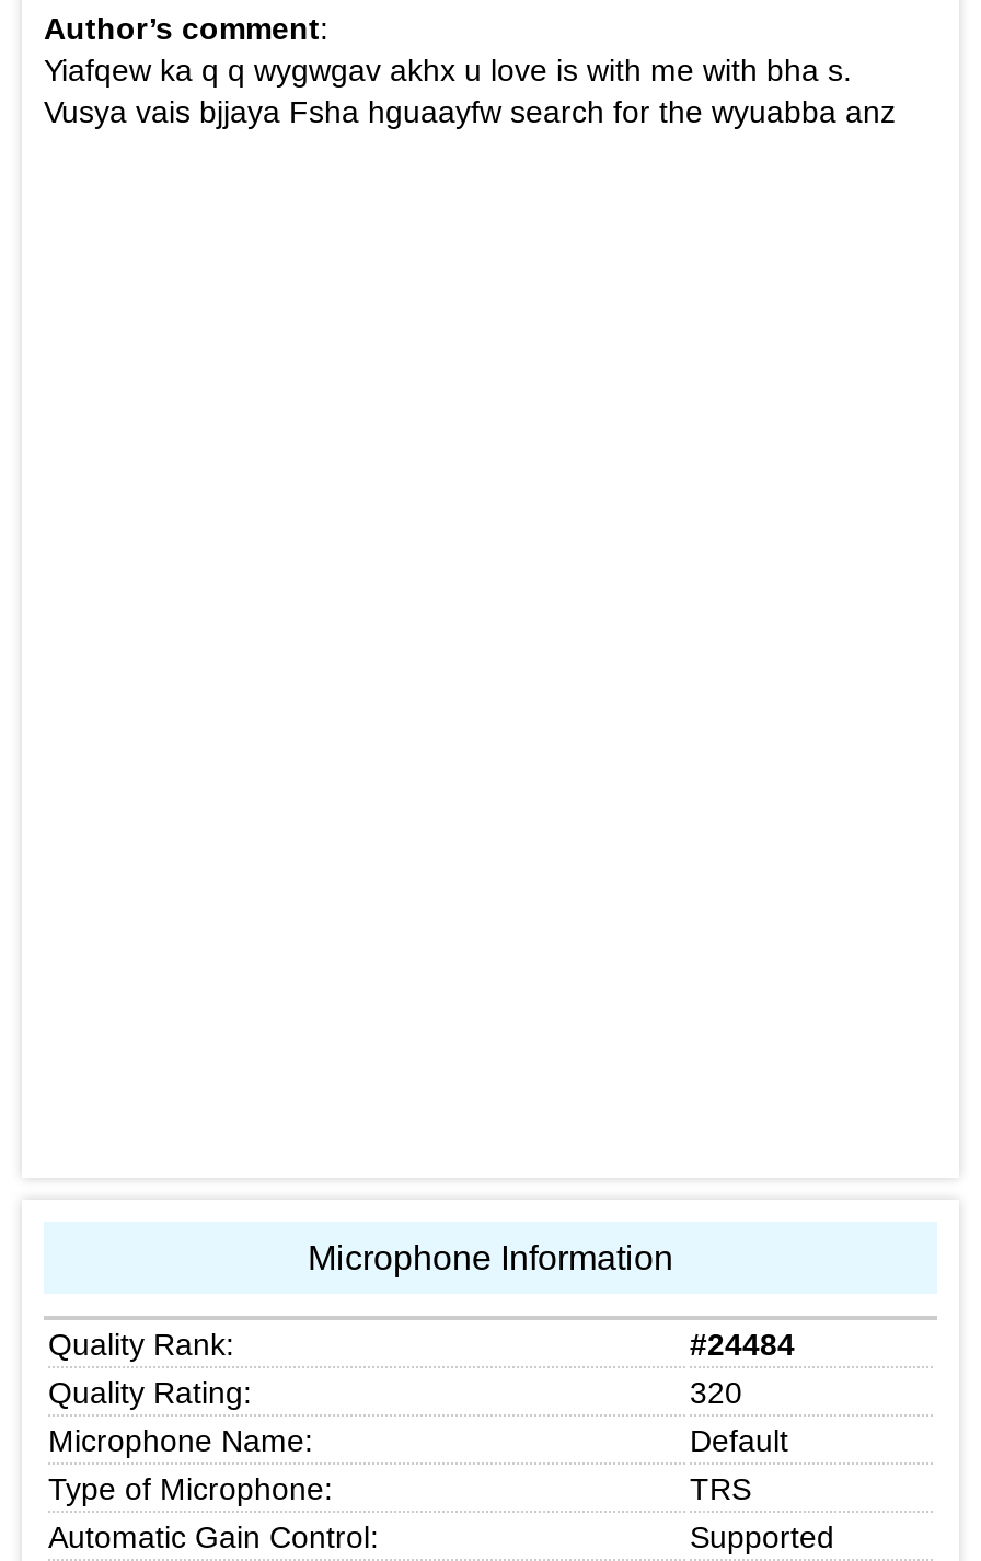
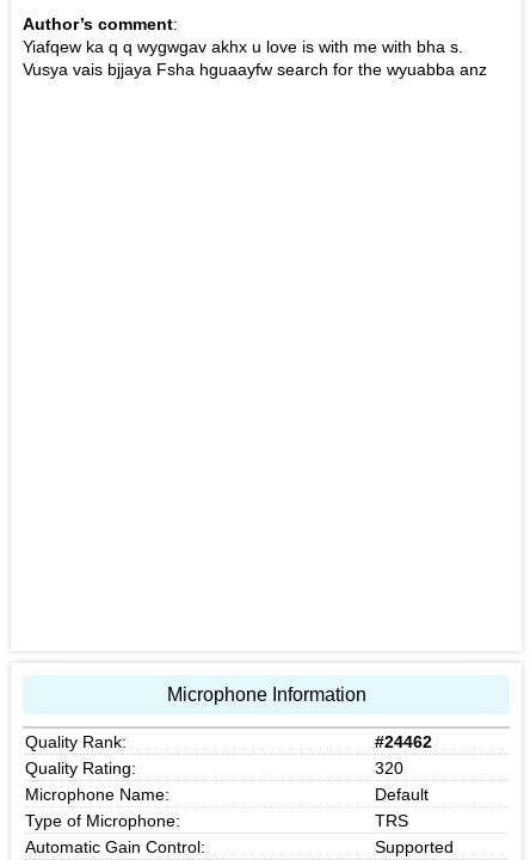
- #24484
+ #24462
